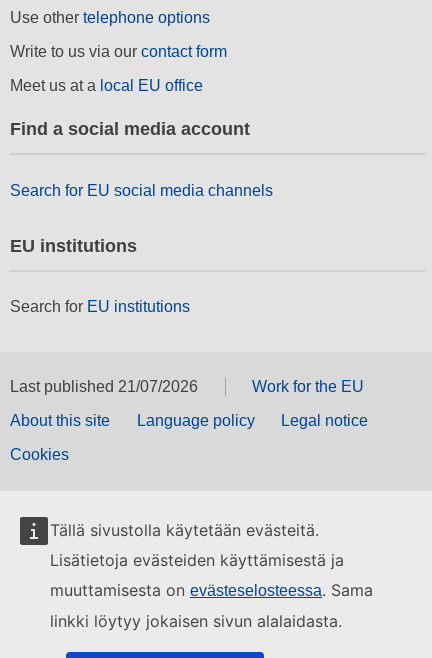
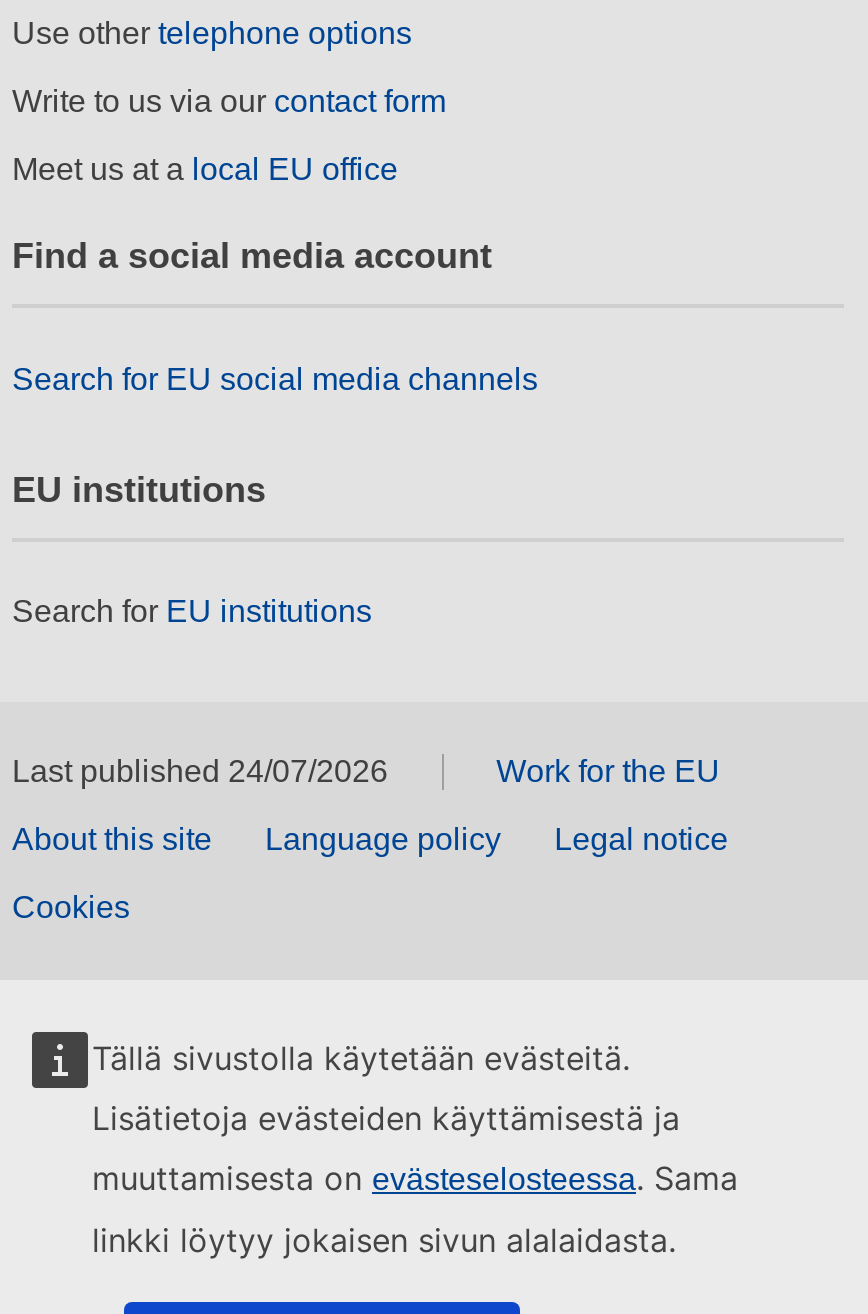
- Last published 21/07/2026
+ Last published 24/07/2026
